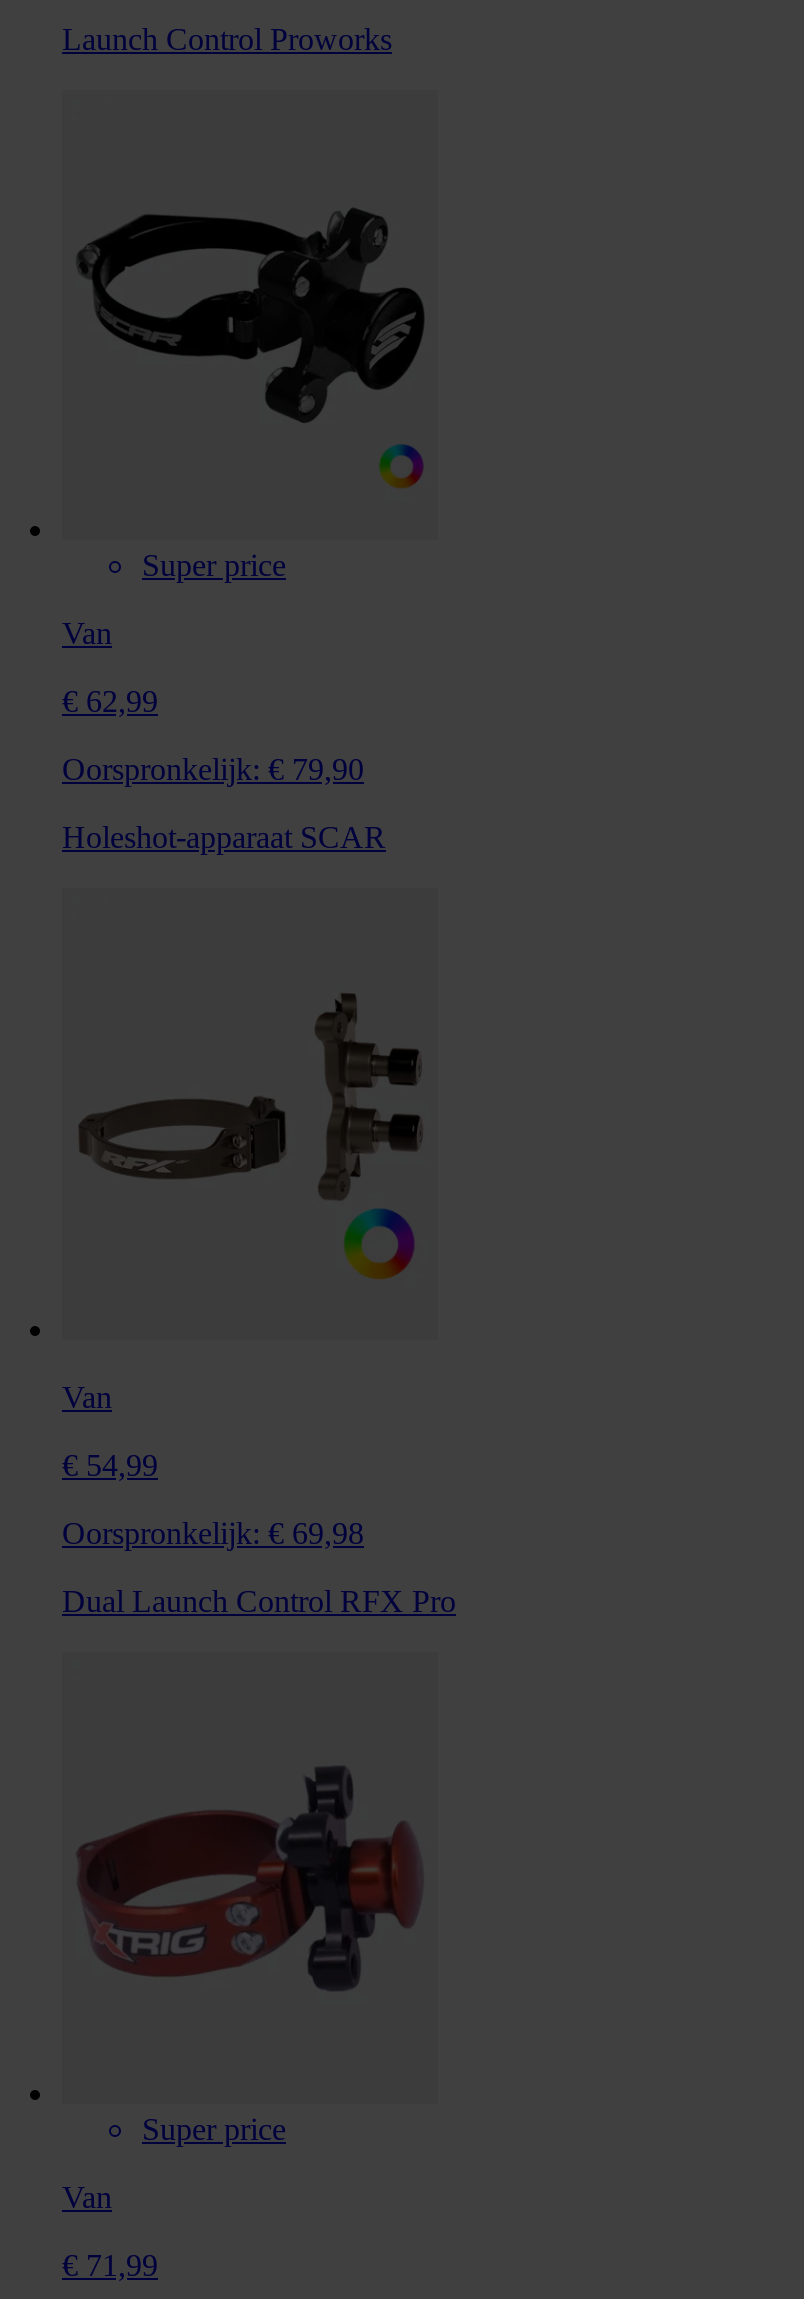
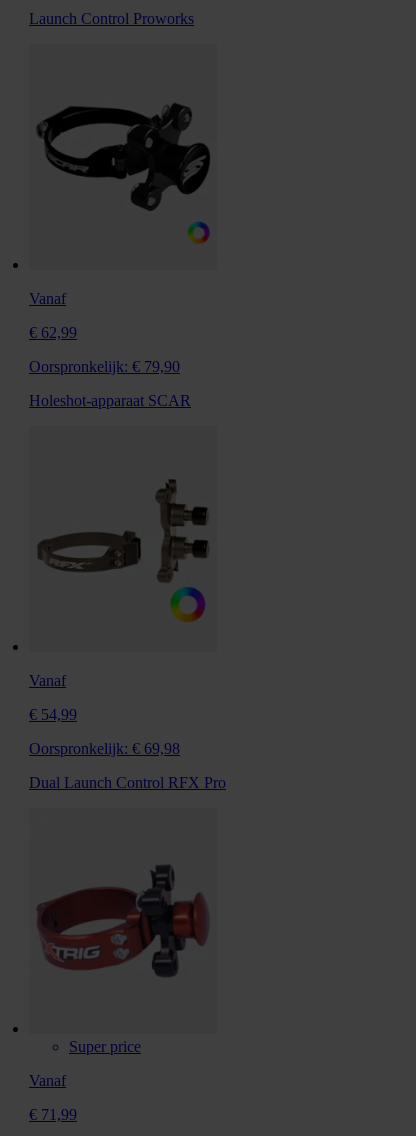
- Super price
- Van
+ Vanaf

- Van
+ Vanaf

- Van
+ Vanaf
